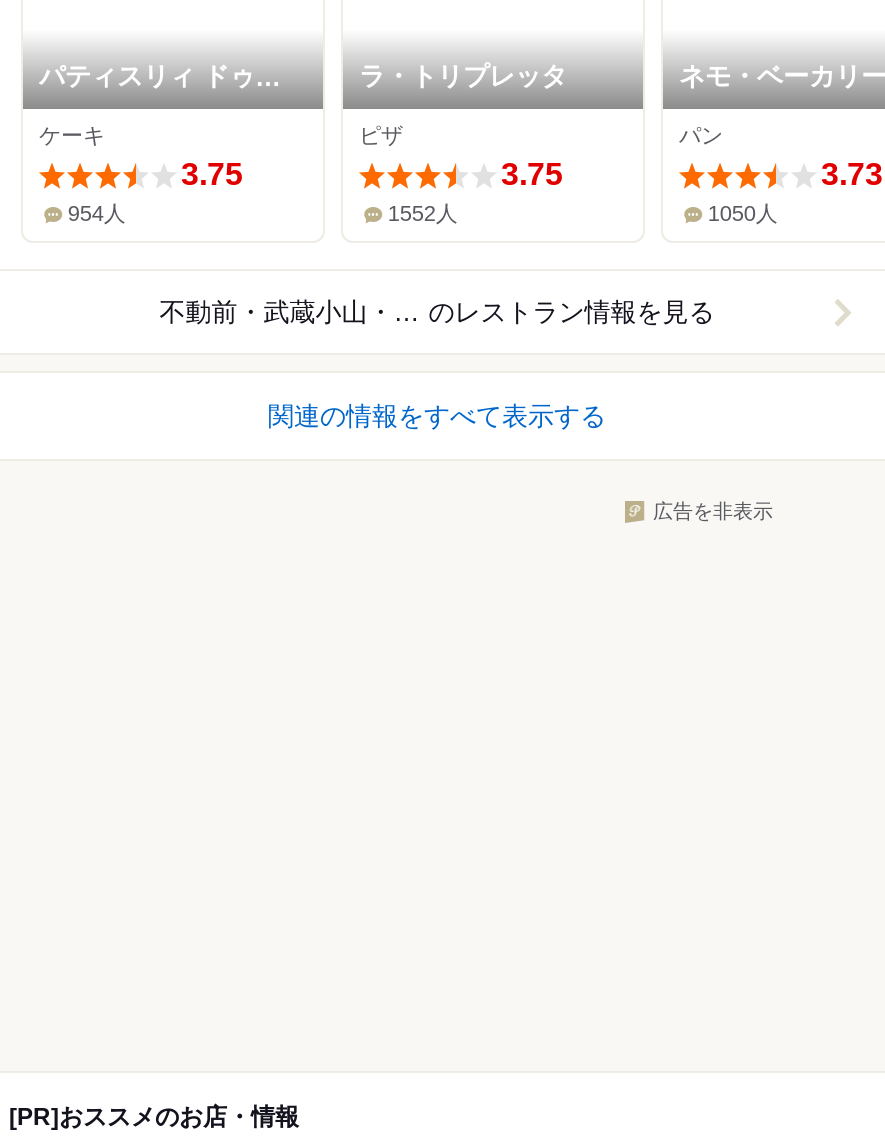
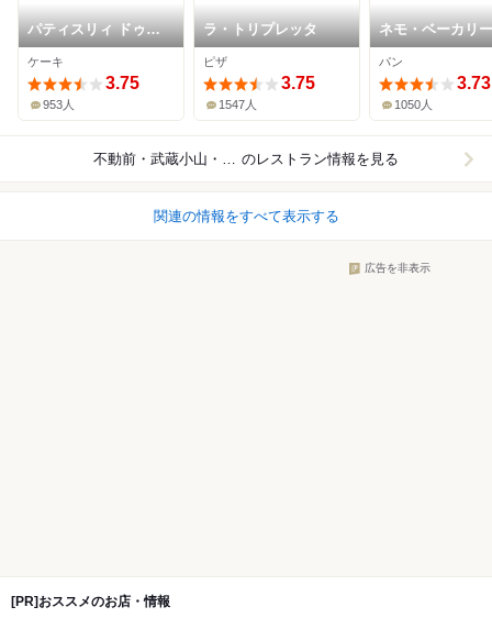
- 954人
+ 953人

- 1552人
+ 1547人
